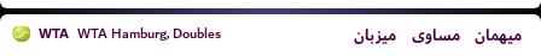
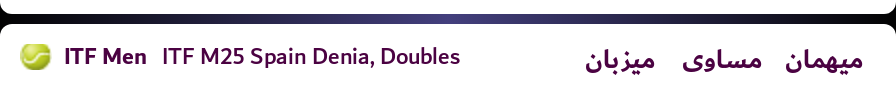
- WTA WTA Hamburg, Doubles
+ ITF Men ITF M25 Spain Denia, Doubles
